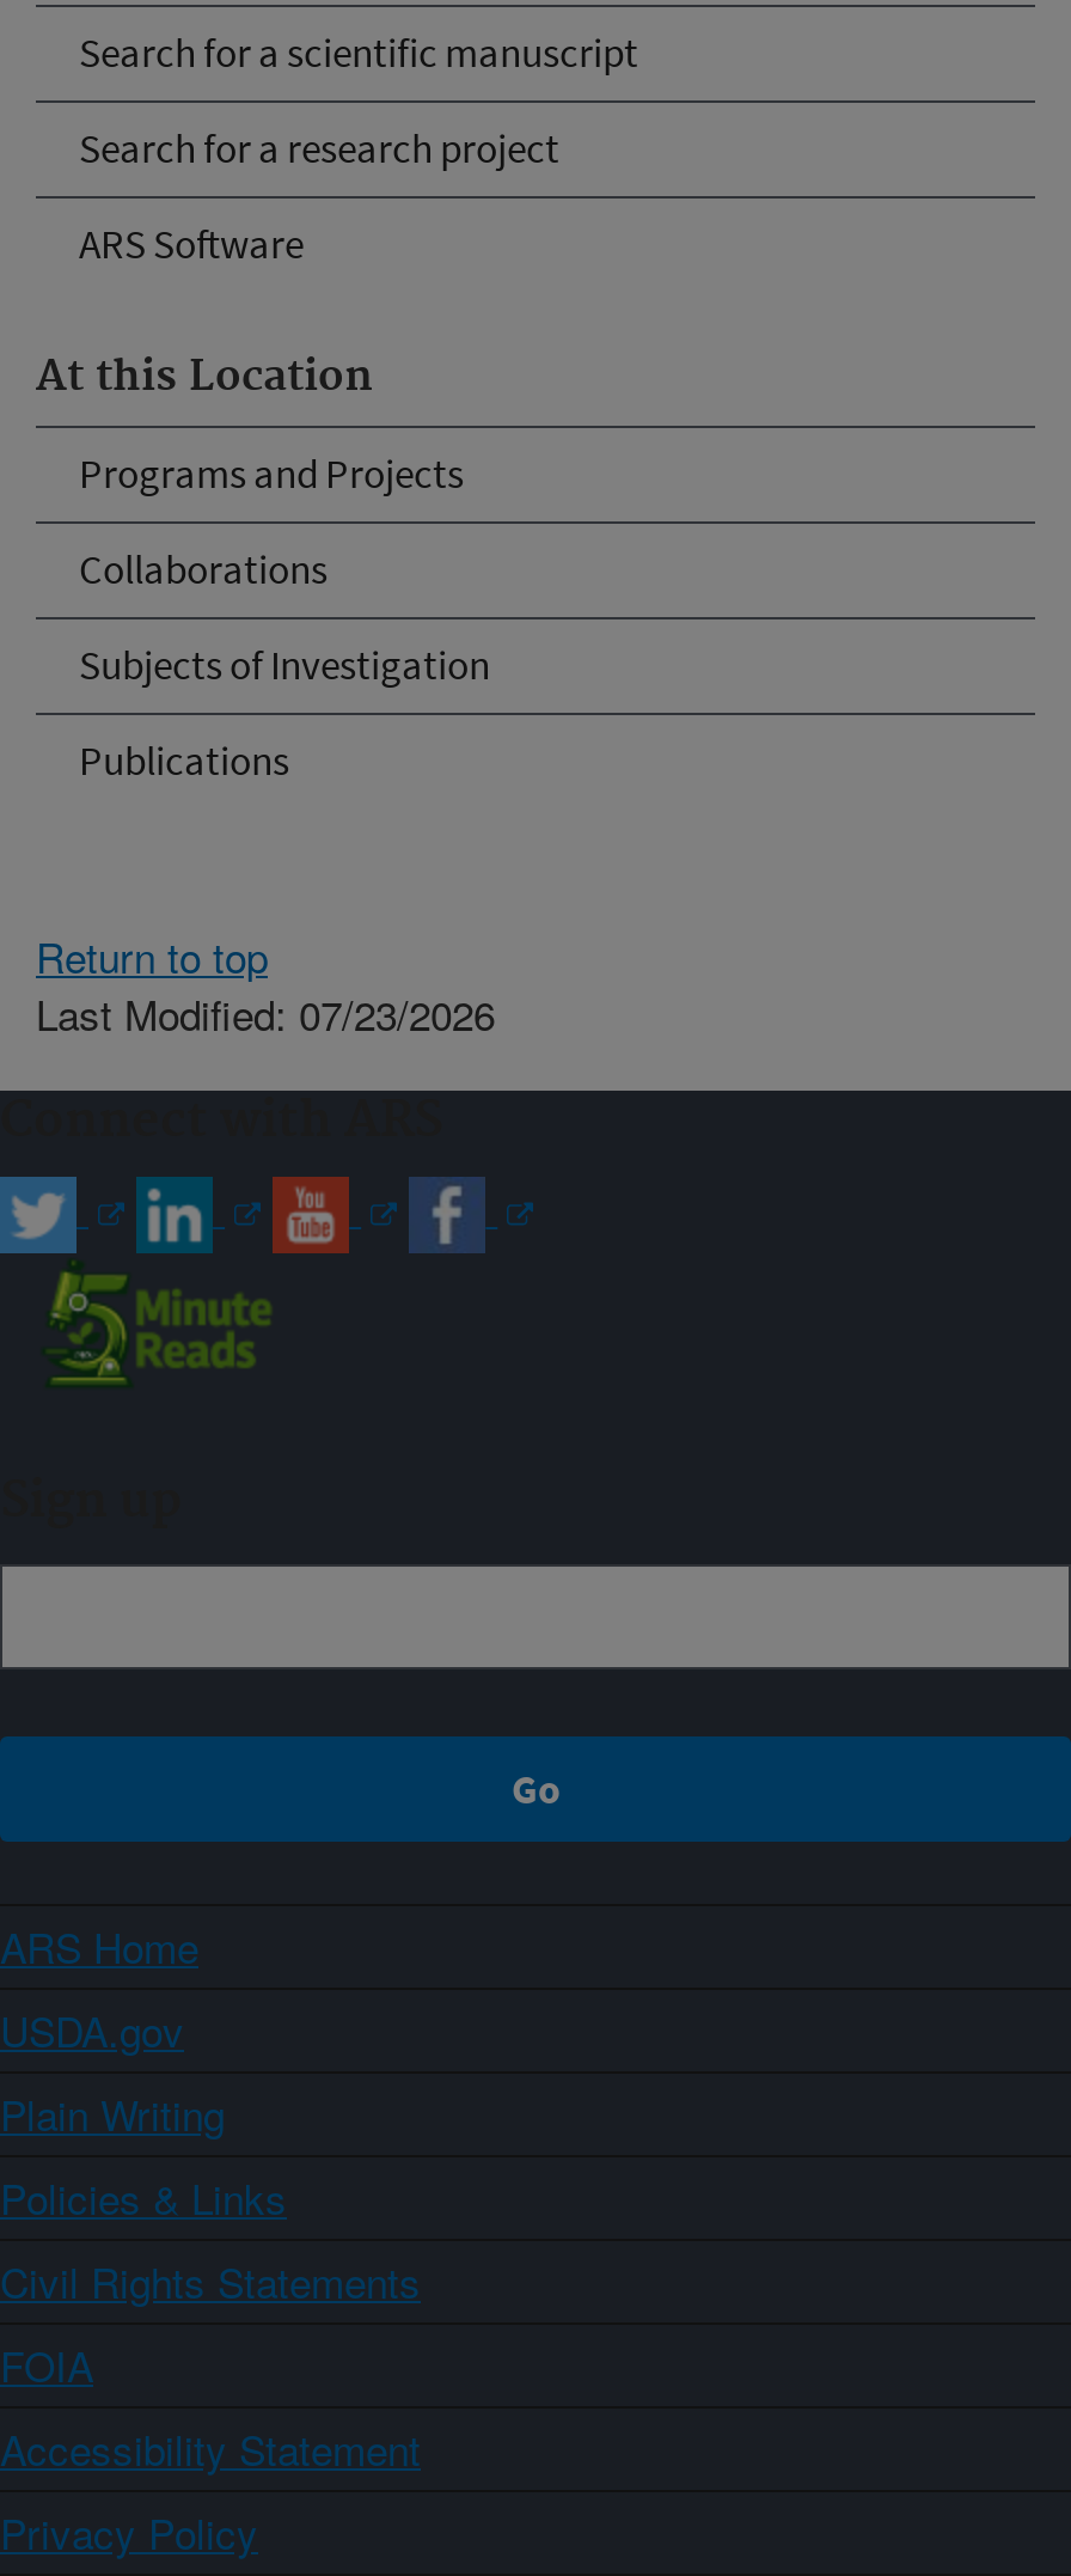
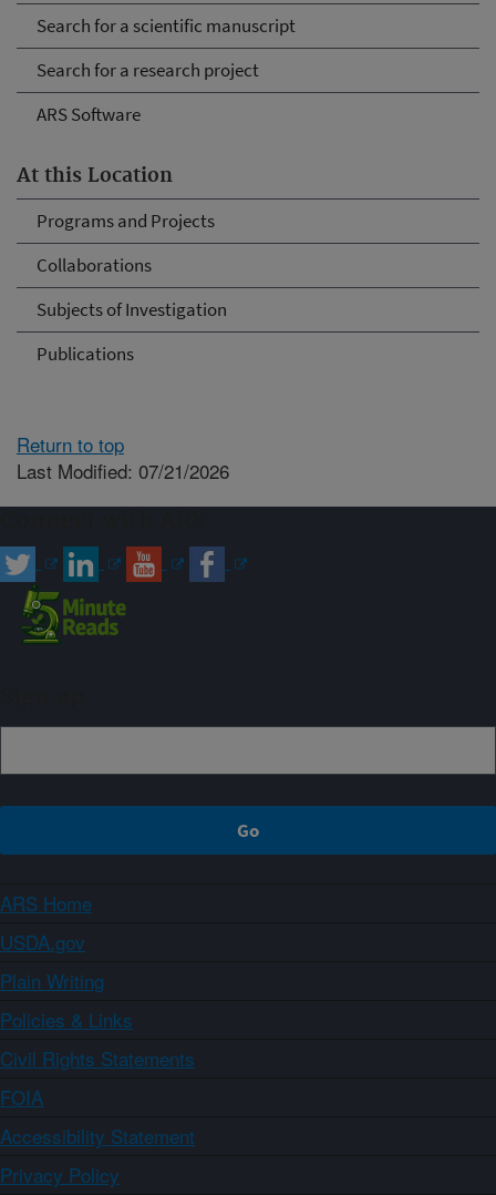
- Last Modified: 07/23/2026
+ Last Modified: 07/21/2026
